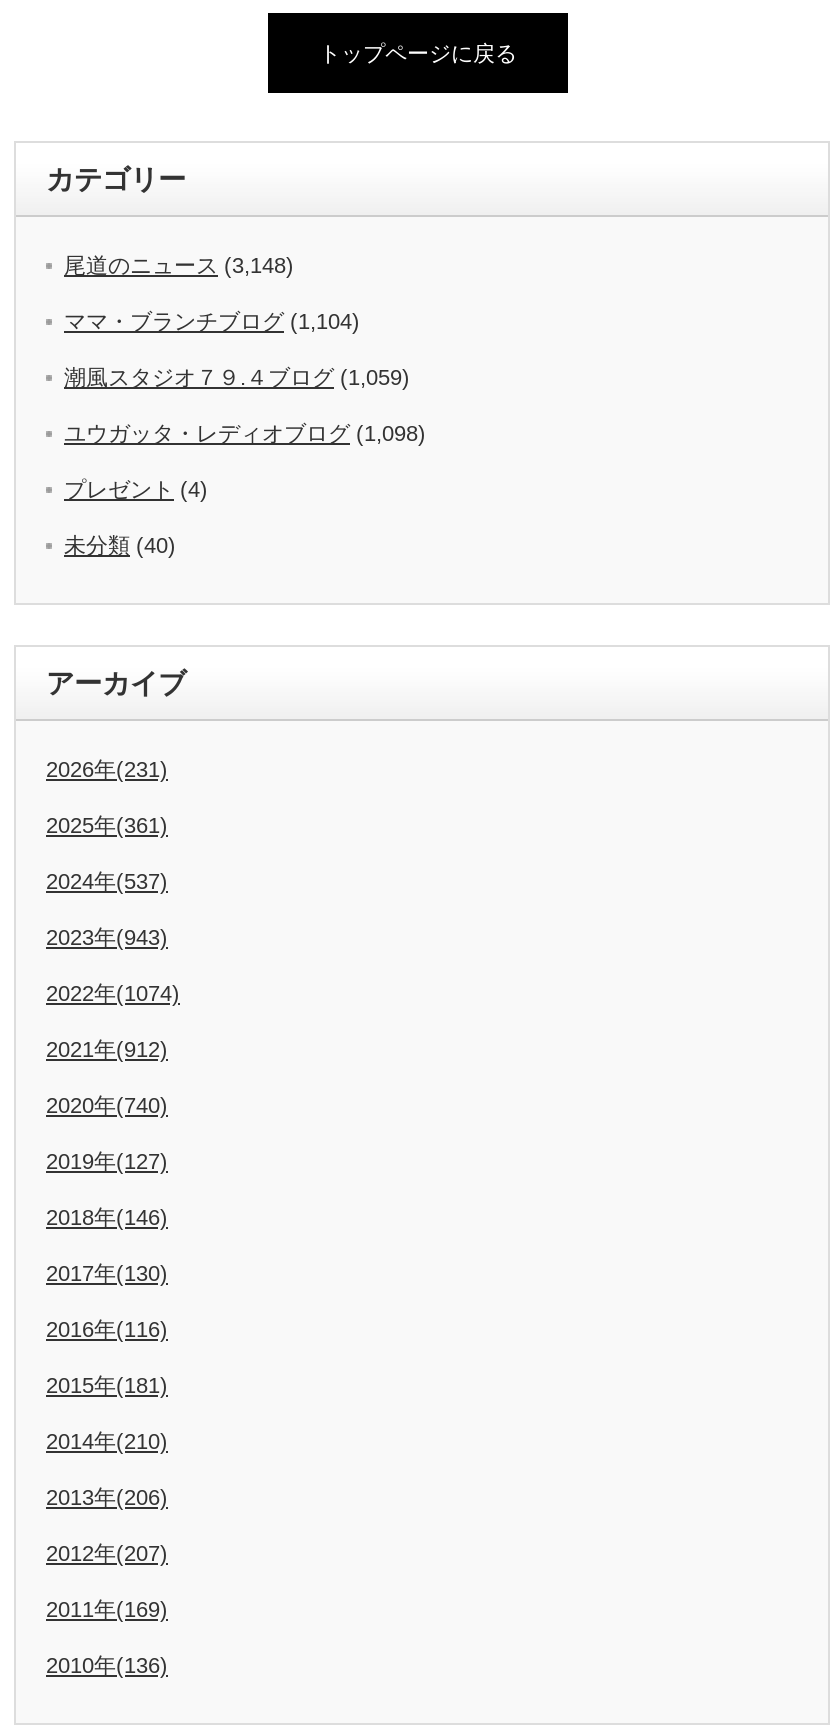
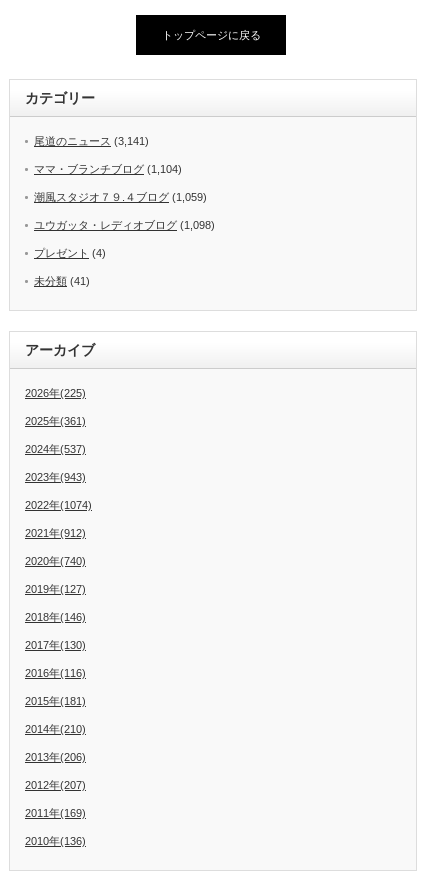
- 尾道のニュース(3,148)
+ 尾道のニュース(3,141)

- 未分類(40)
+ 未分類(41)

- 2026年(231)
+ 2026年(225)
